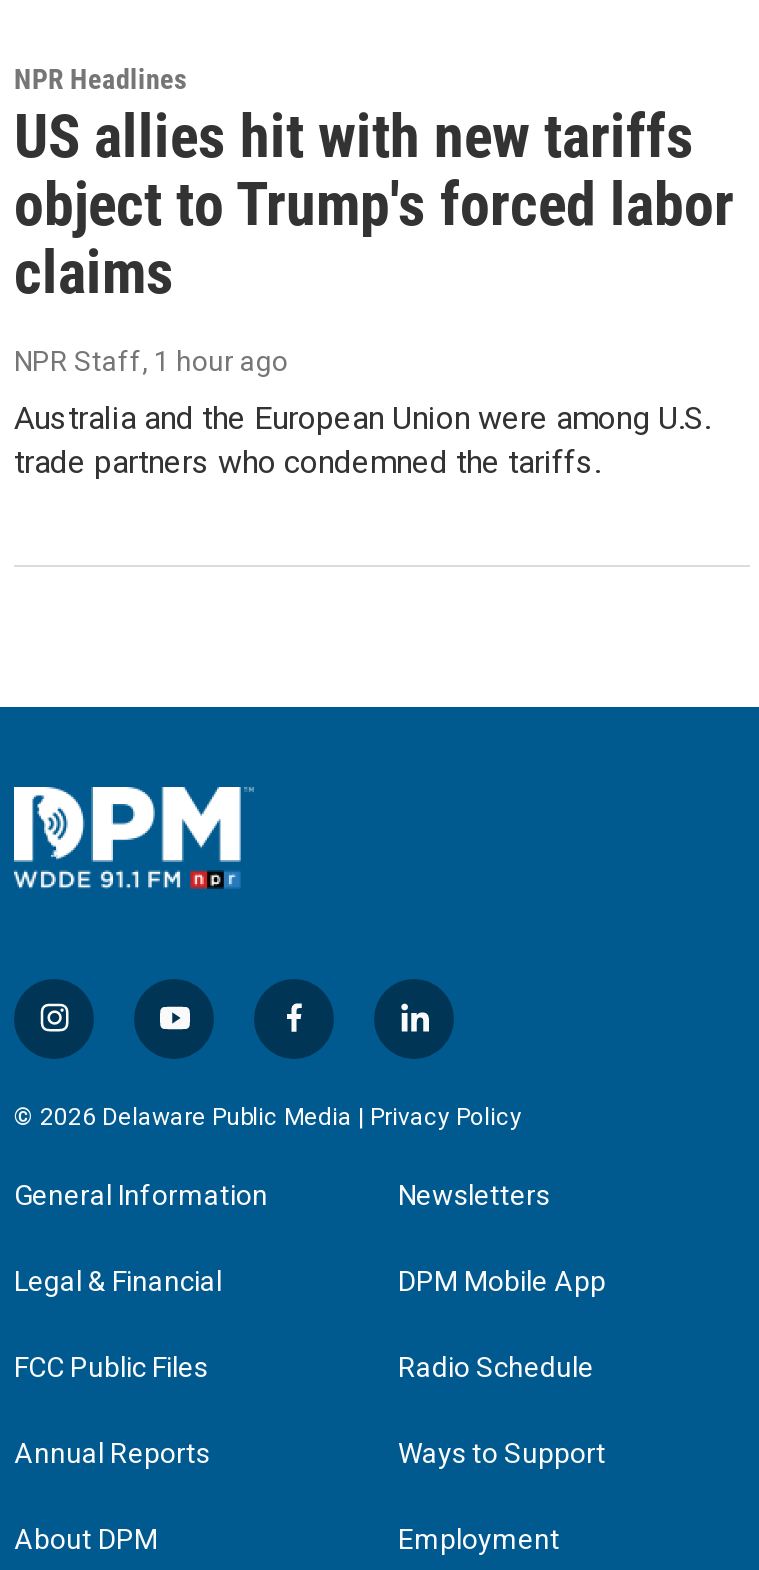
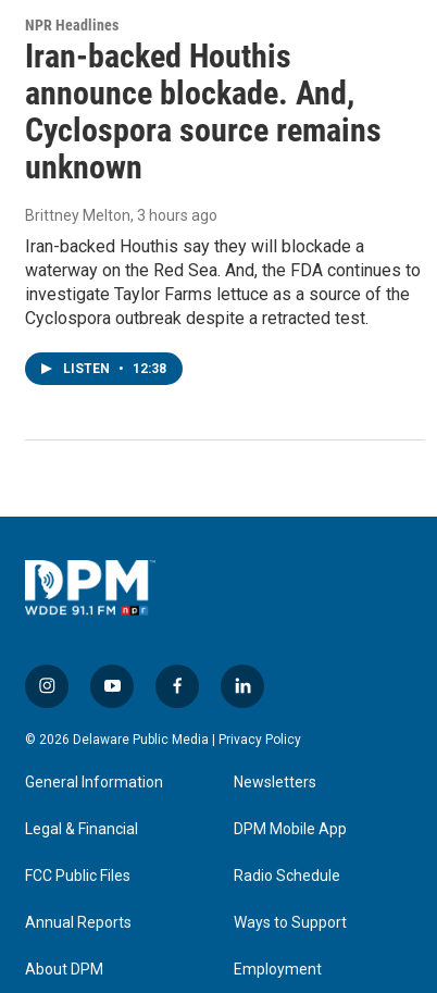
- US allies hit with new tariffs
- object to Trump's forced labor
- claims
- NPR Staff, 1 hour ago
- Australia and the European Union were among U.S.
- trade partners who condemned the tariffs.
+ Iran-backed Houthis
+ announce blockade. And,
+ Cyclospora source remains
+ unknown
+ Brittney Melton, 3 hours ago
+ Iran-backed Houthis say they will blockade a
+ waterway on the Red Sea. And, the FDA continues to
+ investigate Taylor Farms lettuce as a source of the
+ Cyclospora outbreak despite a retracted test.
+ LISTEN • 12:38
